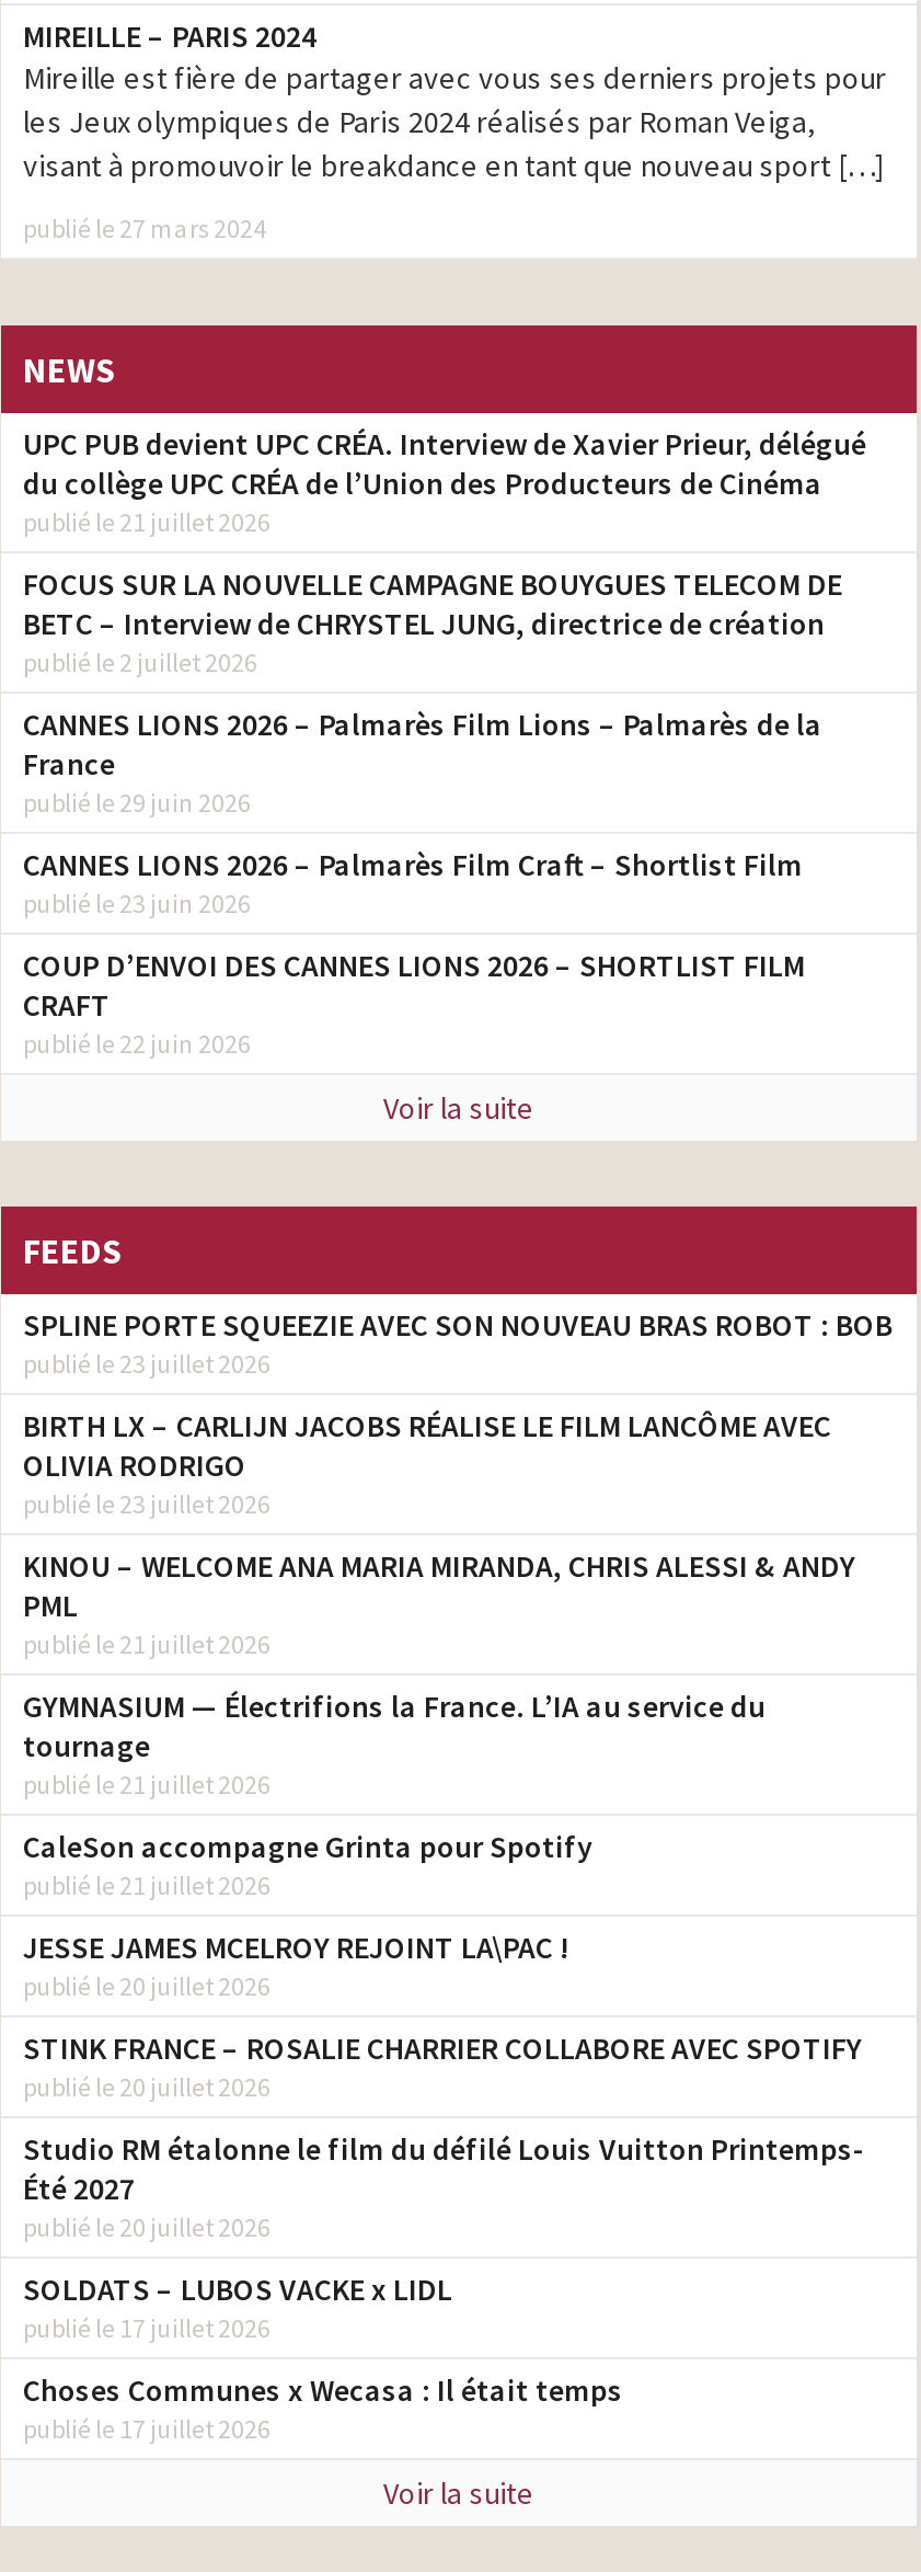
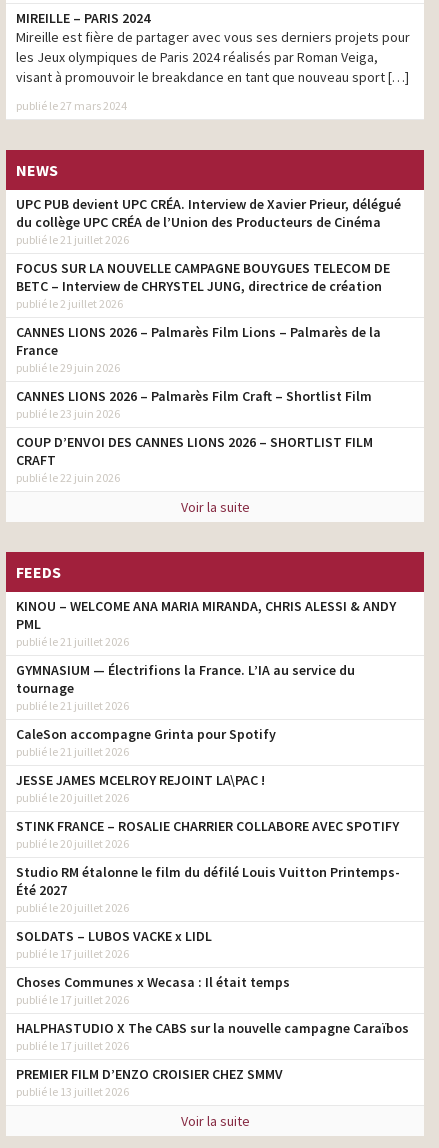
- SPLINE PORTE SQUEEZIE AVEC SON NOUVEAU BRAS ROBOT : BOB
- publié le 23 juillet 2026
- BIRTH LX – CARLIJN JACOBS RÉALISE LE FILM LANCÔME AVEC
- OLIVIA RODRIGO
- publié le 23 juillet 2026

moved up: KINOU – WELCOME ANA MARIA MIRANDA, CHRIS ALESSI & ANDY | PML | publié le 21 juillet 2026 | ... | Choses Communes x Wecasa : Il était temps | publié le 17 juillet 2026

+ HALPHASTUDIO X The CABS sur la nouvelle campagne Caraïbos
+ publié le 17 juillet 2026
+ PREMIER FILM D’ENZO CROISIER CHEZ SMMV
+ publié le 13 juillet 2026
